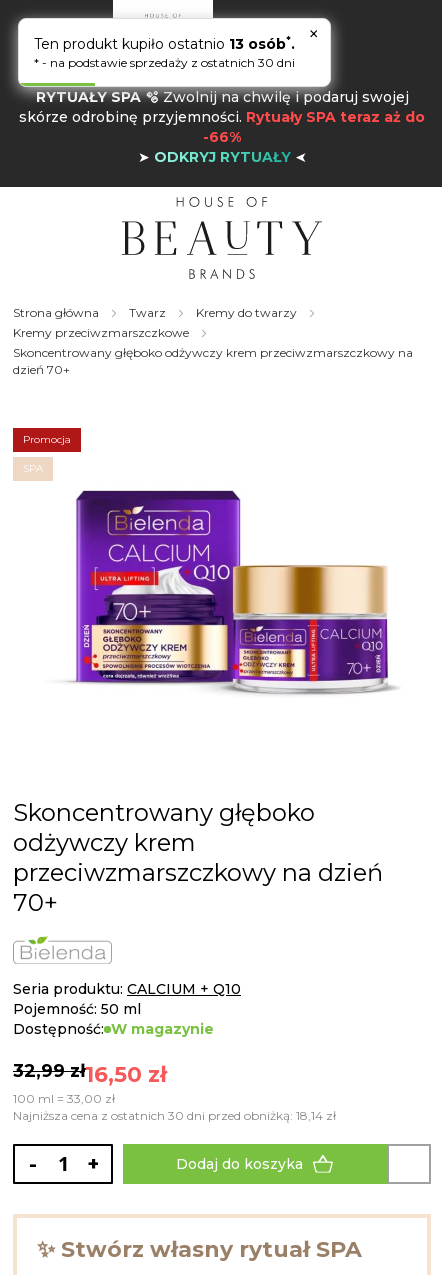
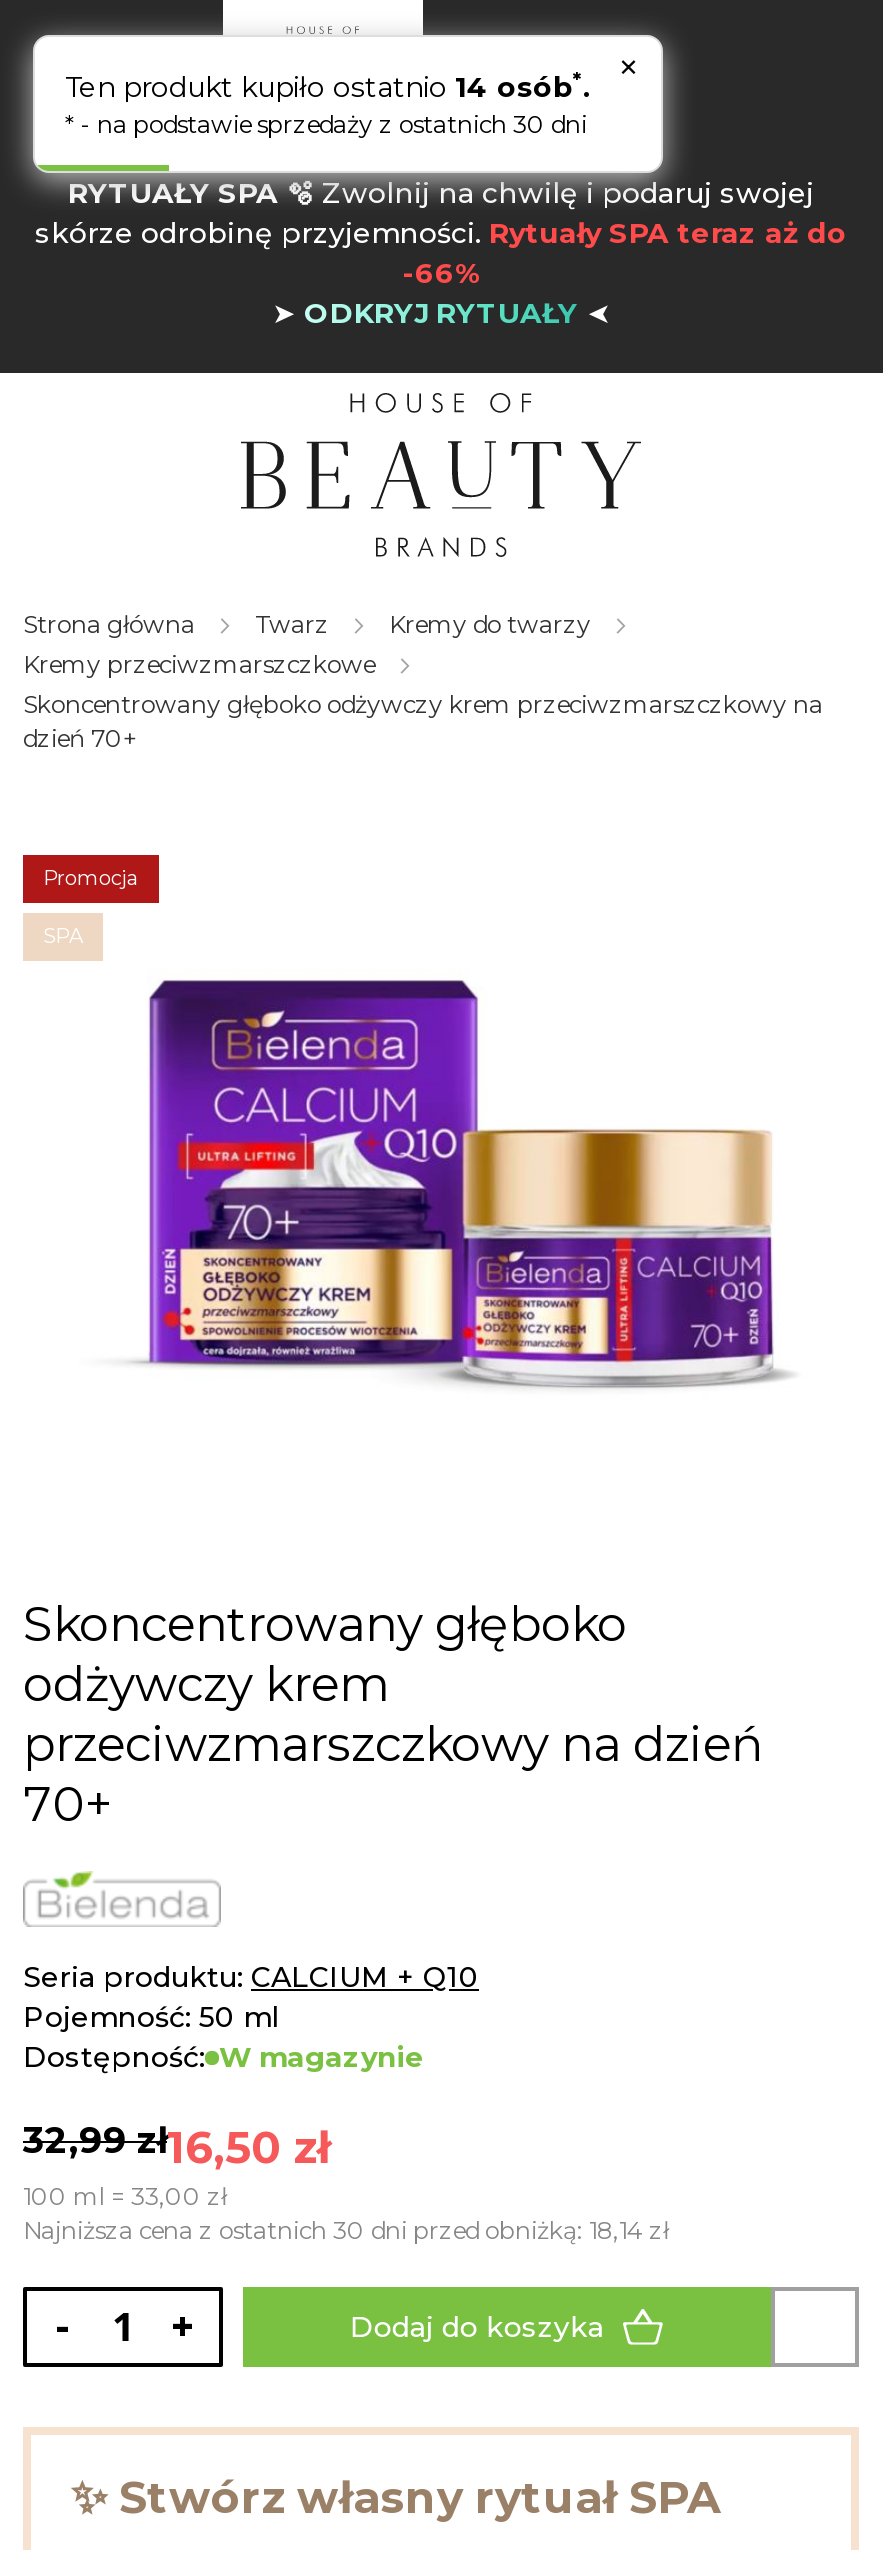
- Ten produkt kupiło ostatnio 13 osób*.
+ Ten produkt kupiło ostatnio 14 osób*.
